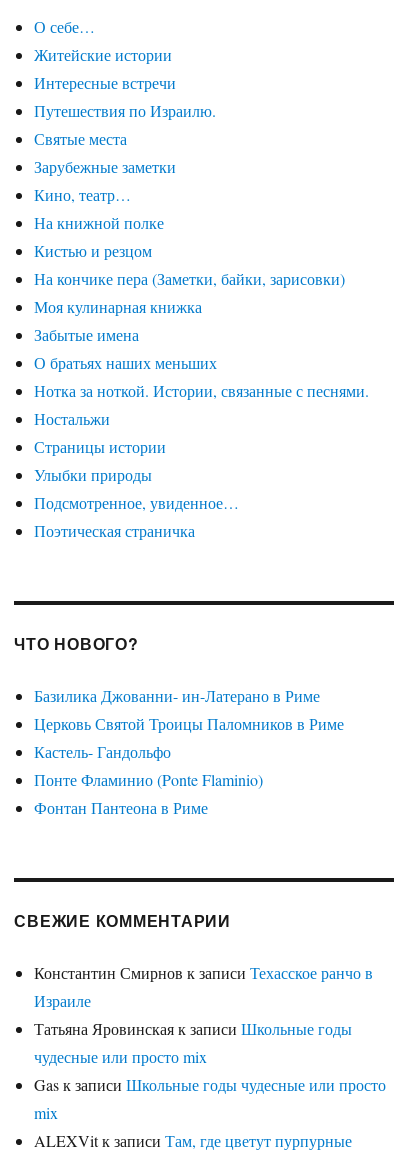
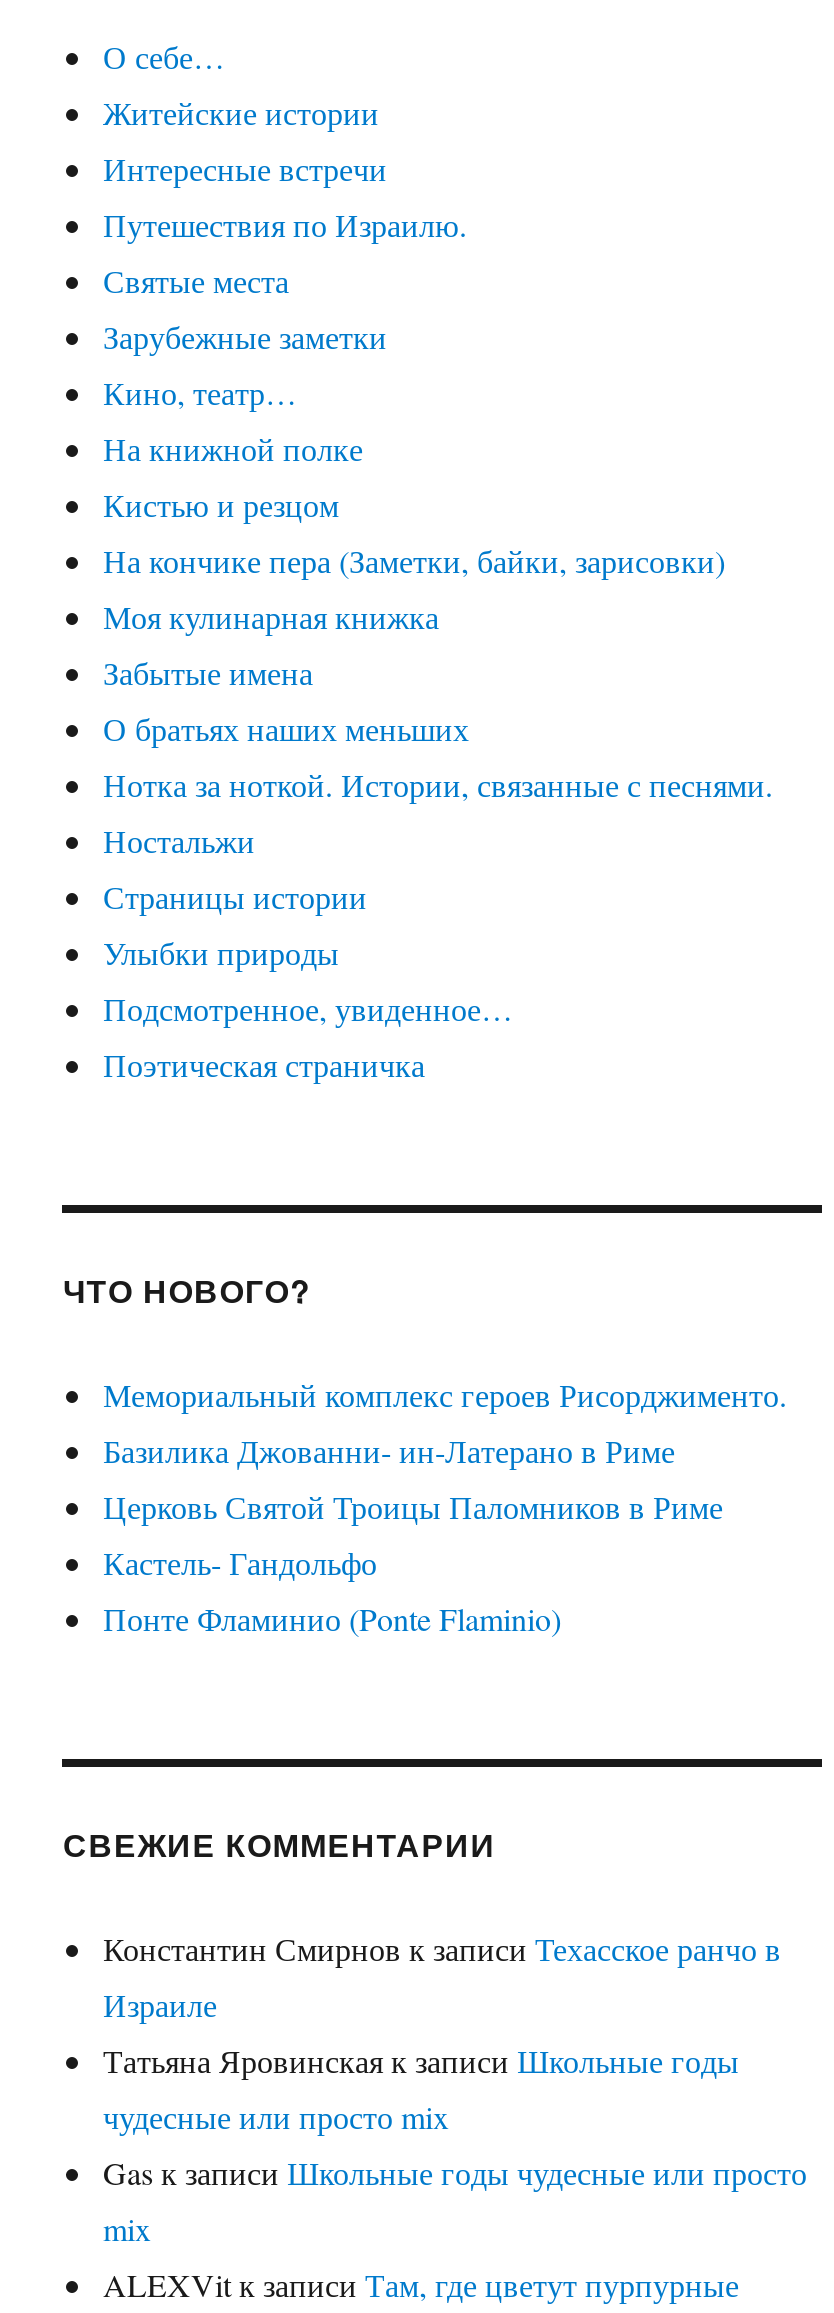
+ Мемориальный комплекс героев Рисорджименто.

moved down: Базилика Джованни- ин-Латерано в Риме | Церковь Святой Троицы Паломников в Риме | Кастель- Гандольфо | Понте Фламинио (Ponte Flaminio)

- Фонтан Пантеона в Риме
